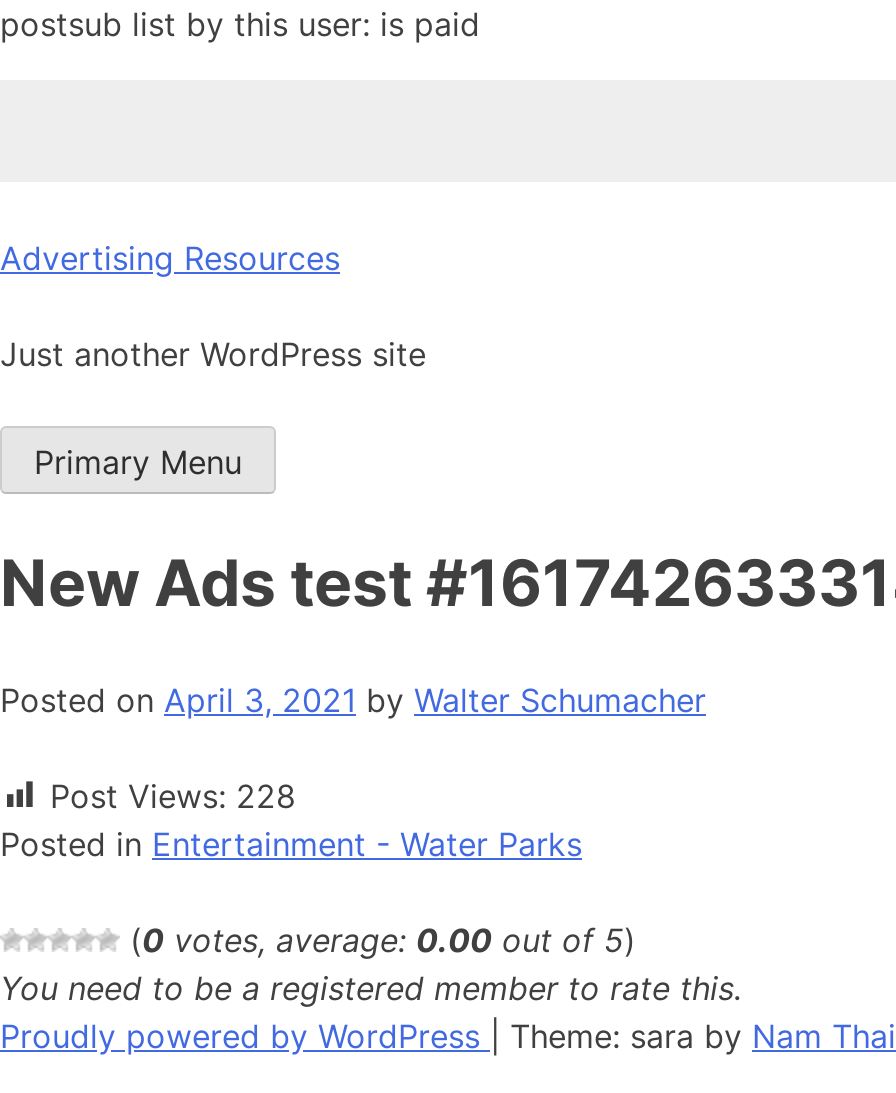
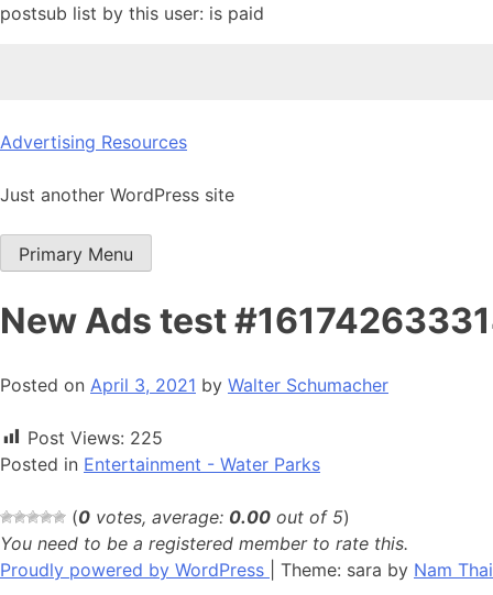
- Post Views: 228
+ Post Views: 225
